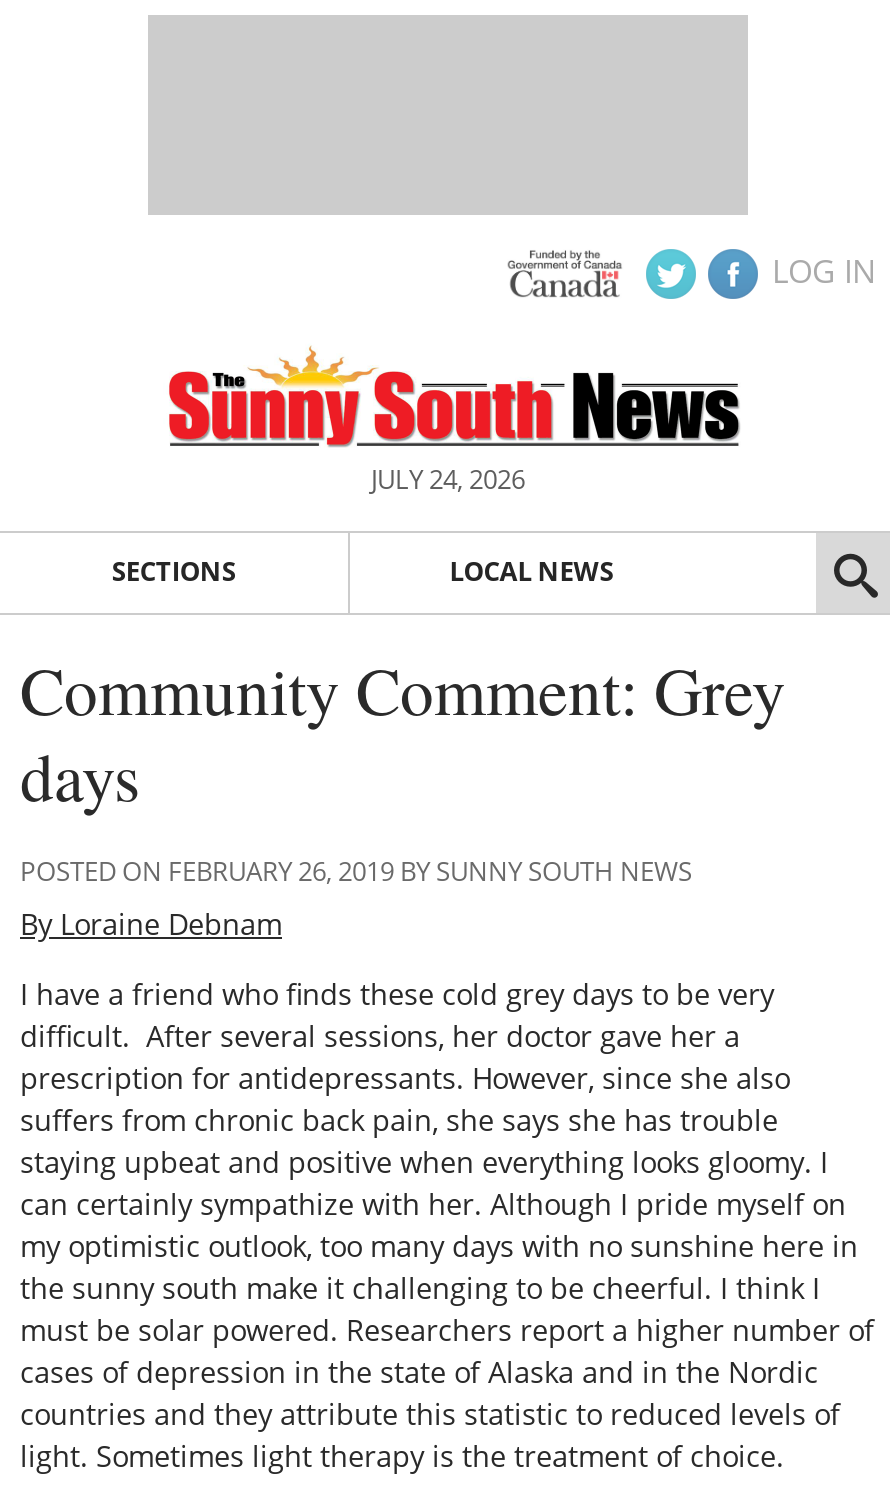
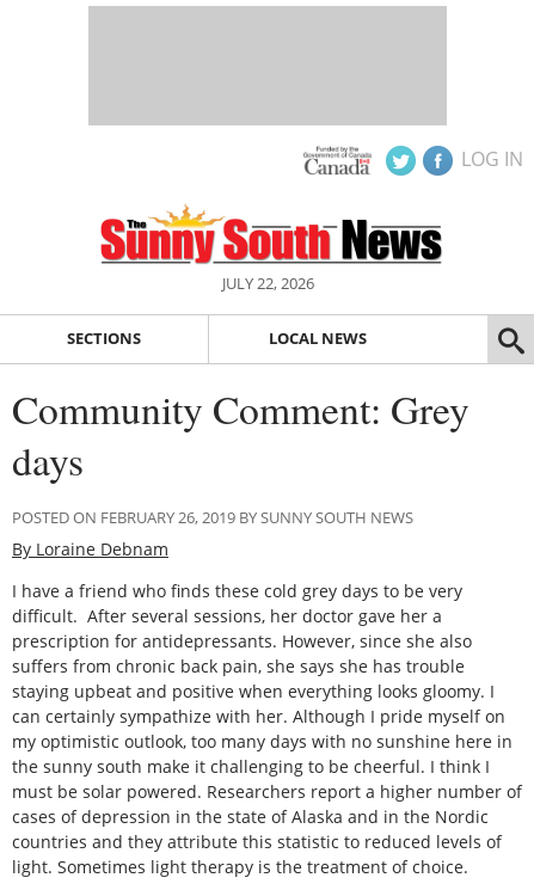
- JULY 24, 2026
+ JULY 22, 2026
